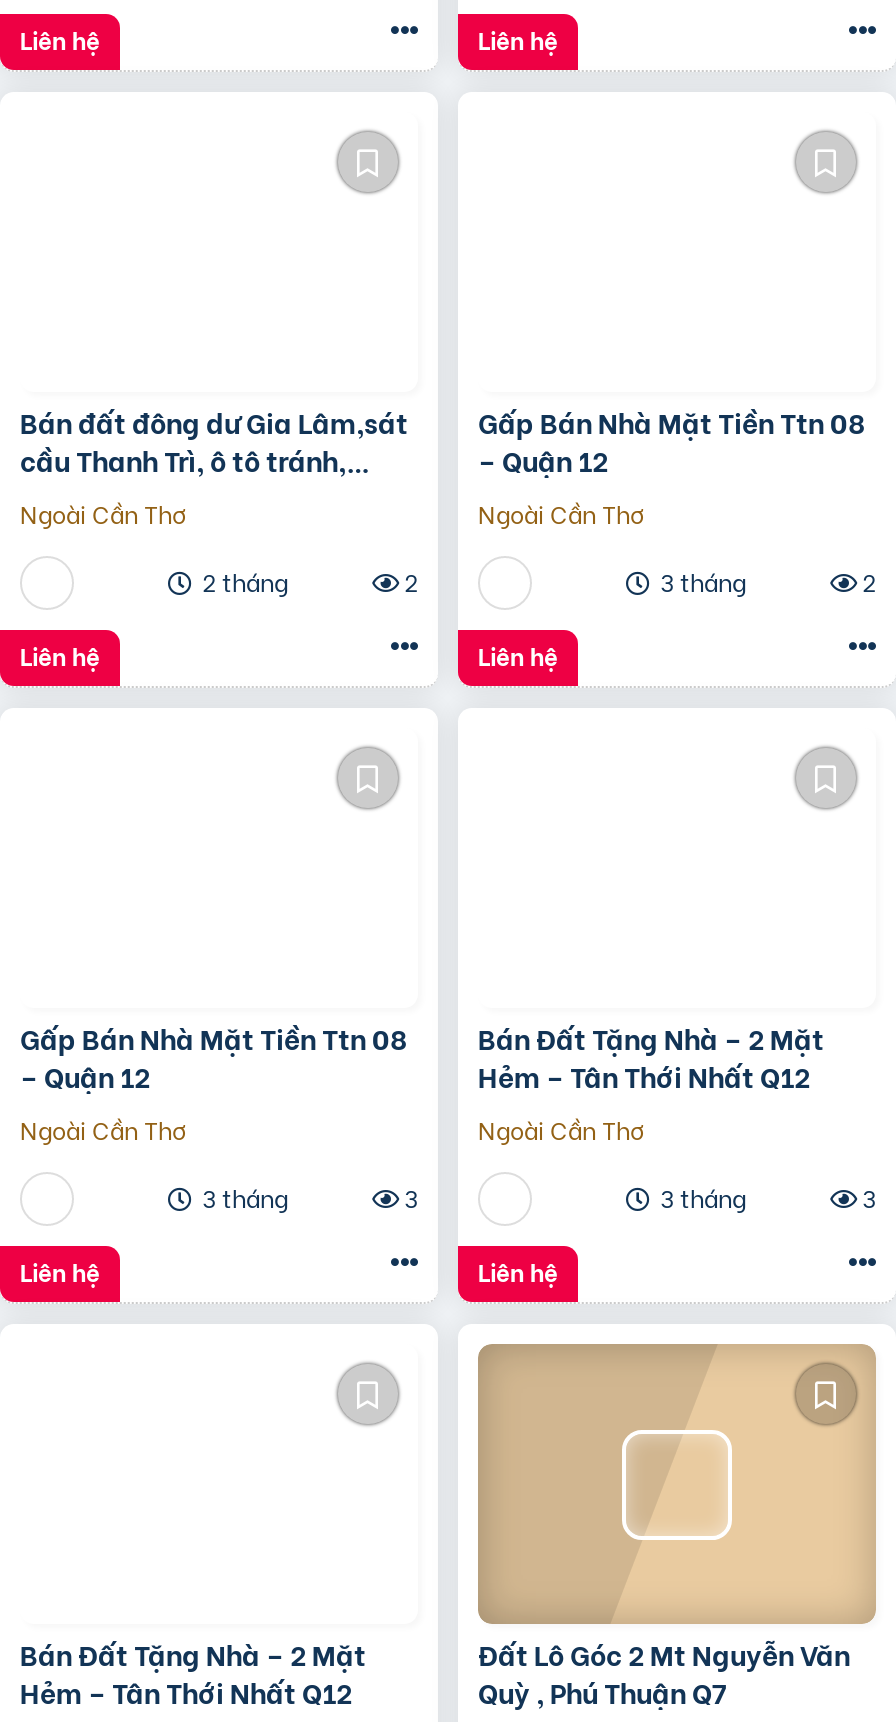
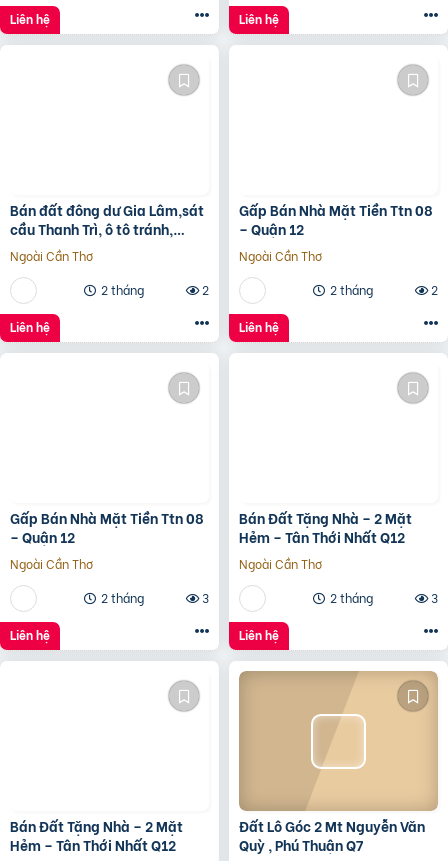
- 3 tháng
+ 2 tháng

- 3 tháng
+ 2 tháng

- 3 tháng
+ 2 tháng
